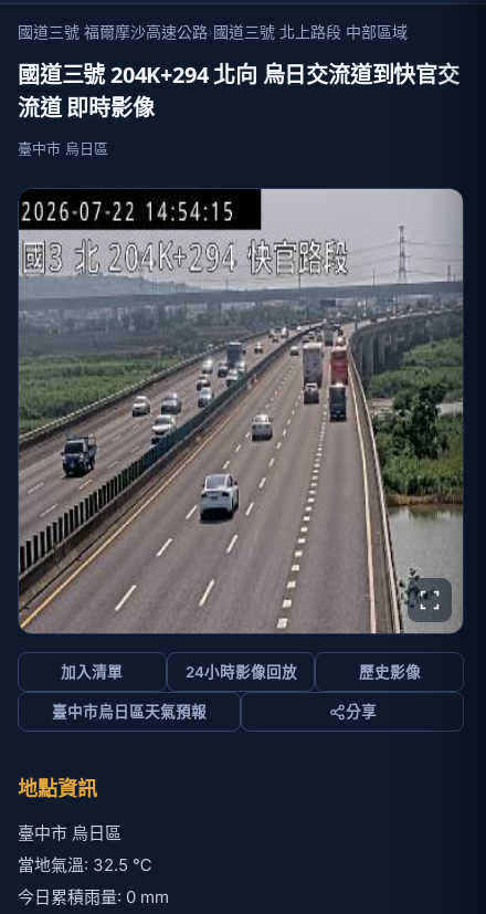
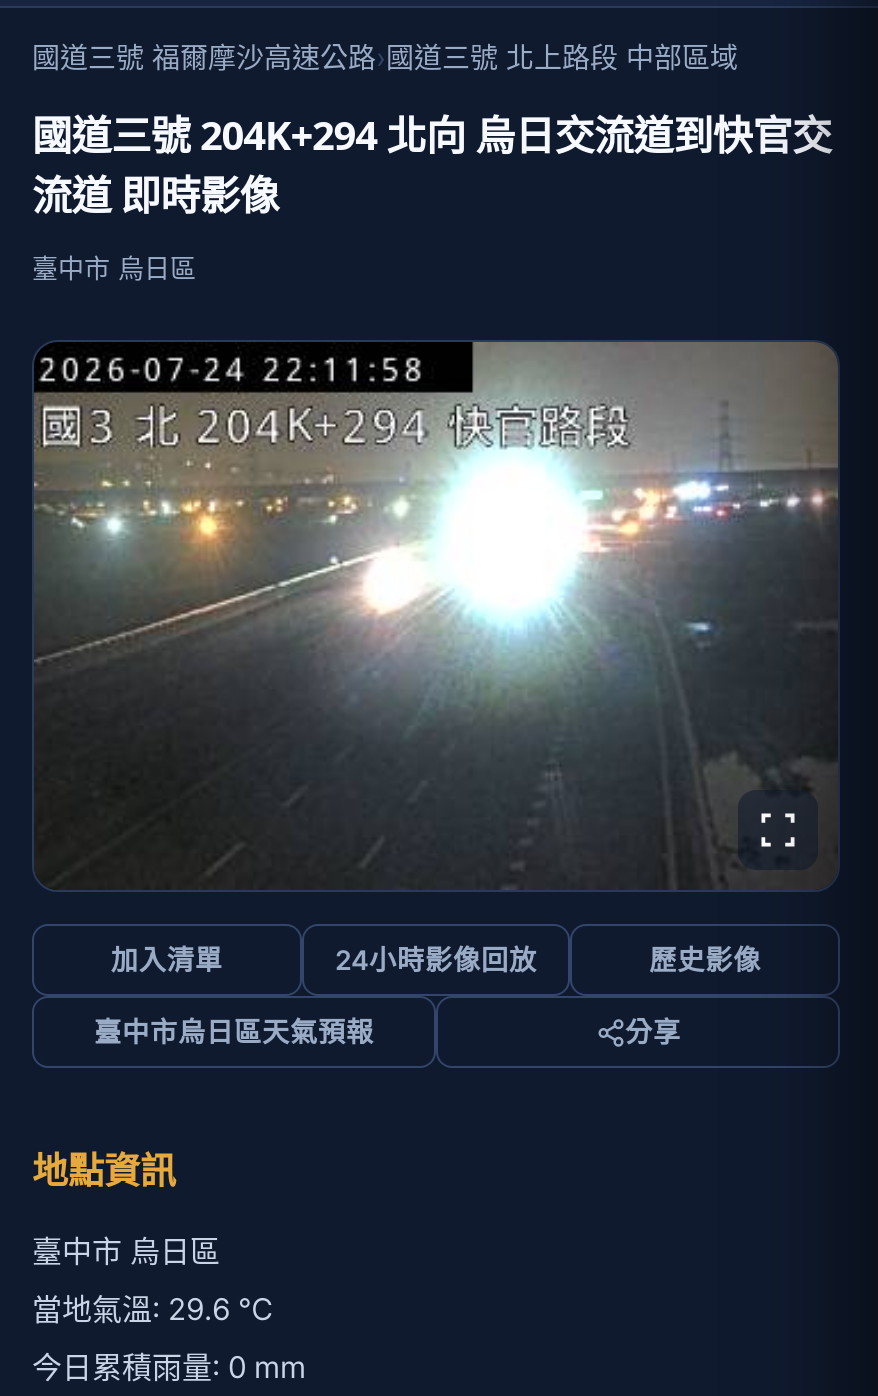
- [image]
+ [image]

- 當地氣溫: 32.5 ℃
+ 當地氣溫: 29.6 ℃
